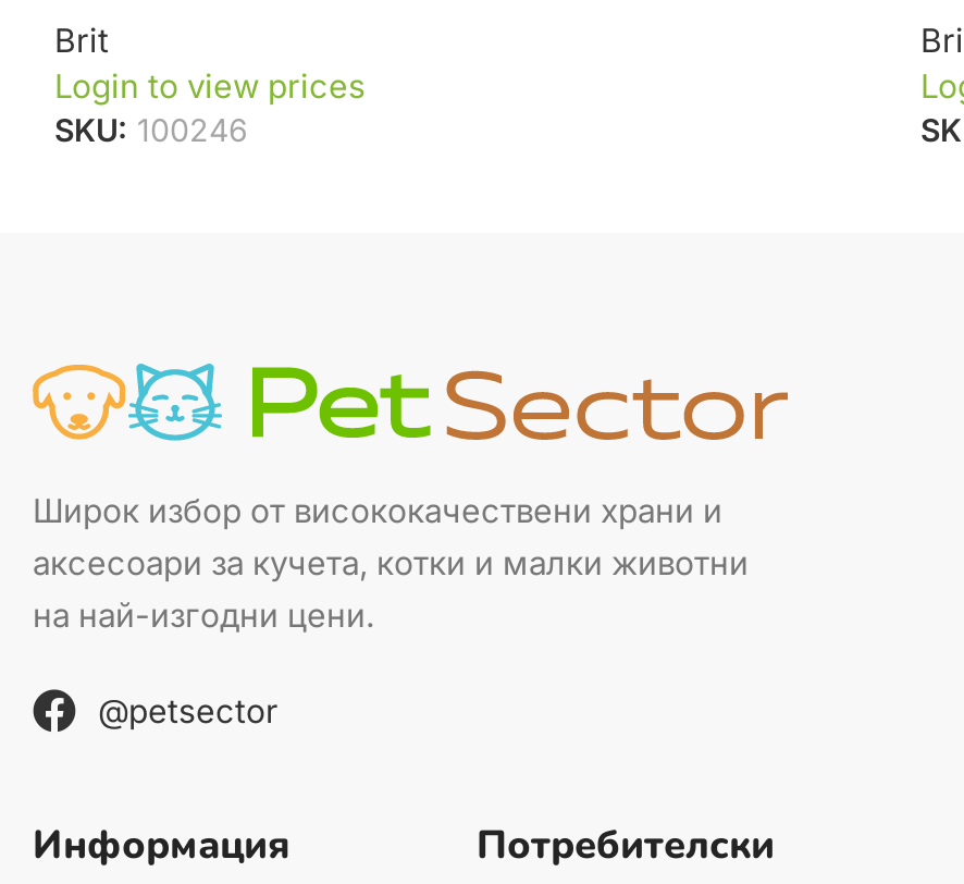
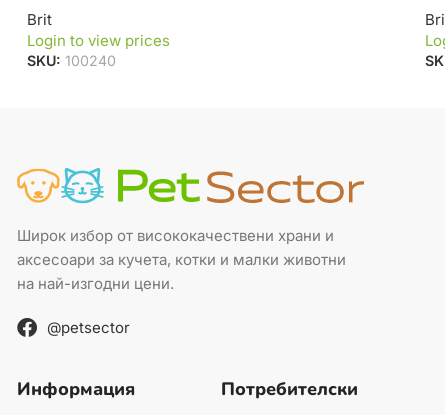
- SKU: 100246
+ SKU: 100240
